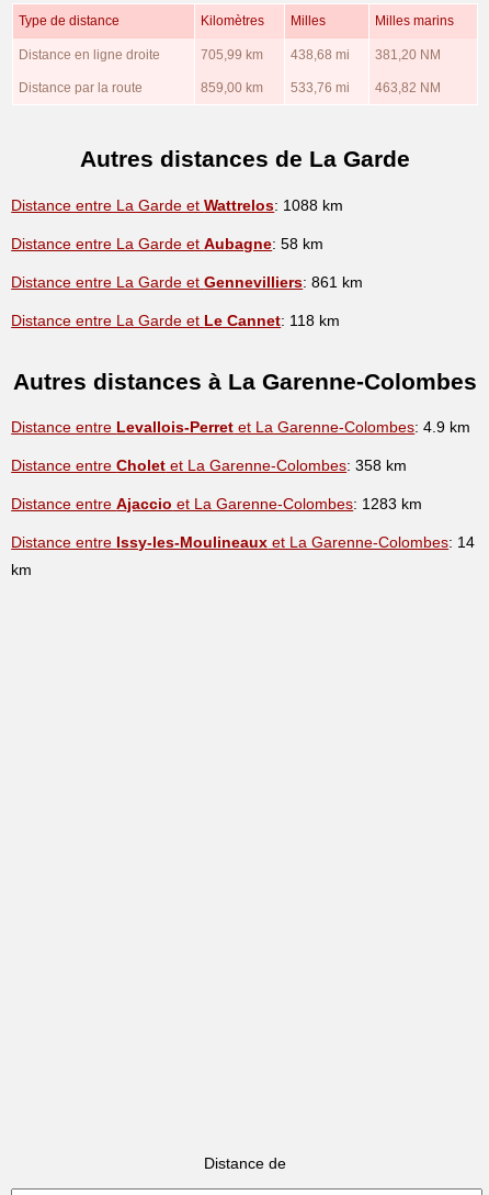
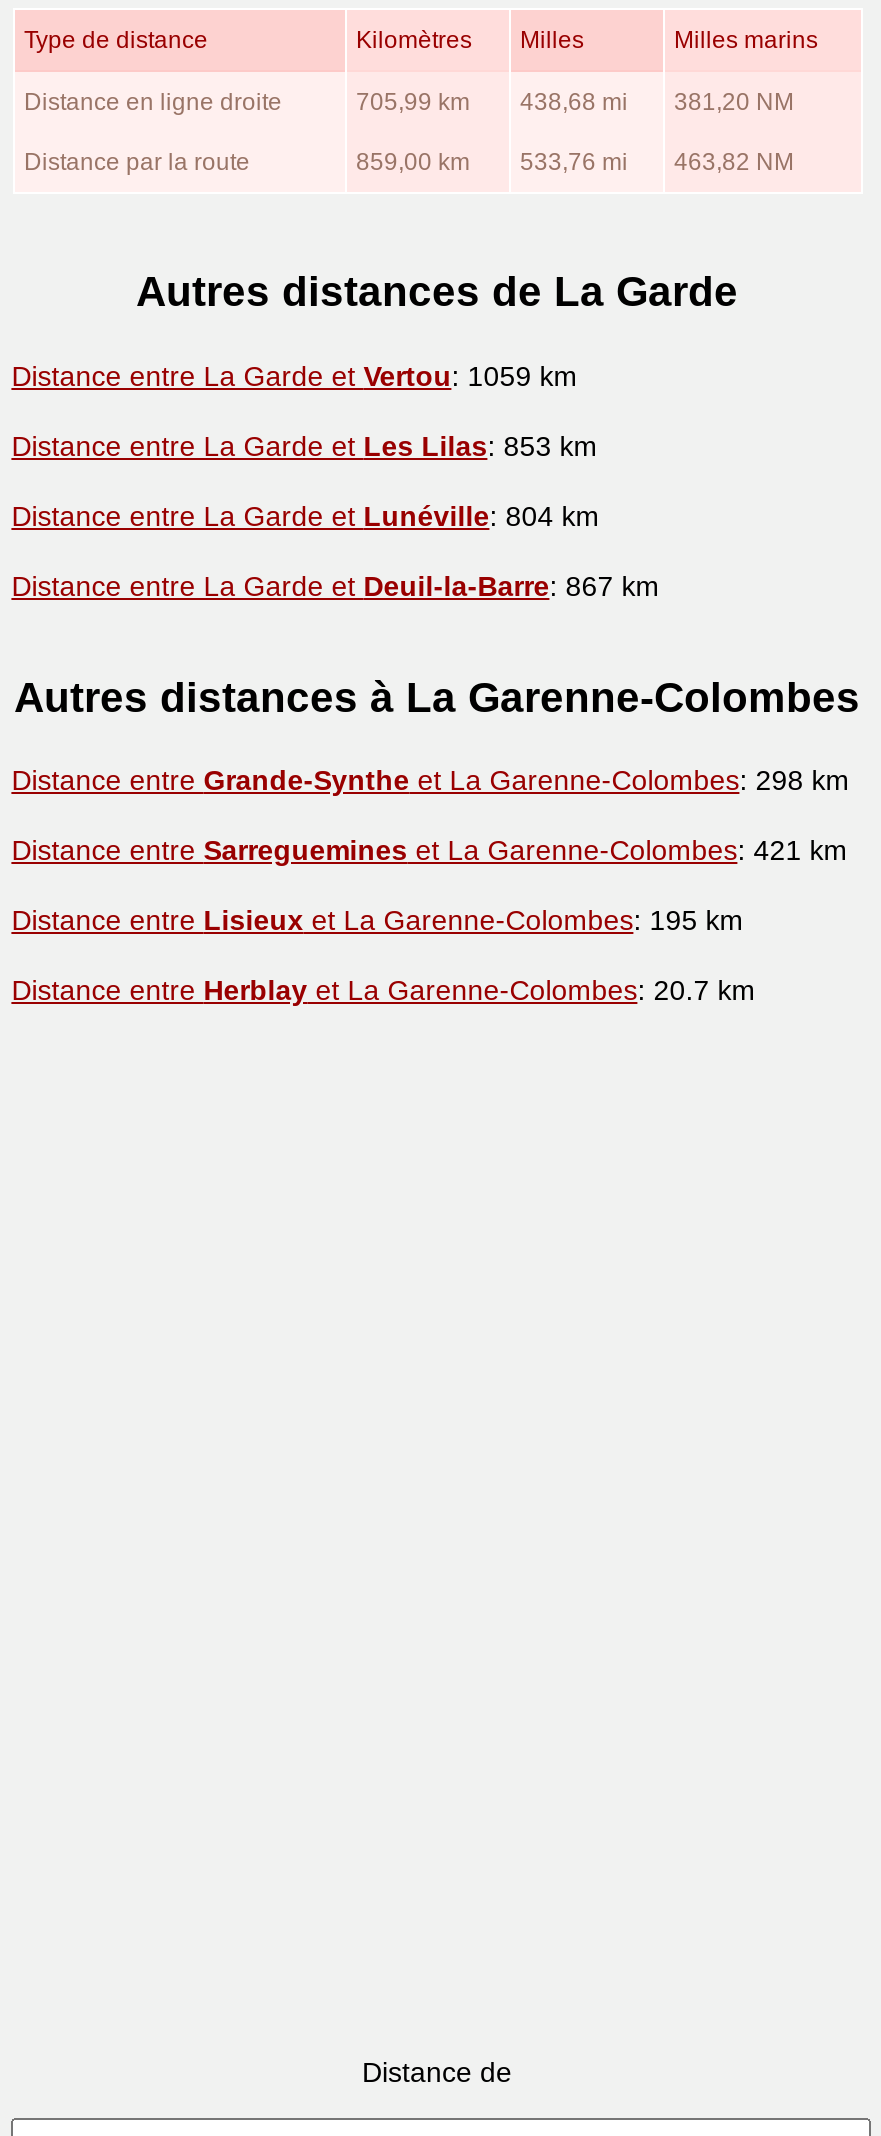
- Distance entre La Garde et Wattrelos: 1088 km
+ Distance entre La Garde et Vertou: 1059 km

- Distance entre La Garde et Aubagne: 58 km
+ Distance entre La Garde et Les Lilas: 853 km

- Distance entre La Garde et Gennevilliers: 861 km
+ Distance entre La Garde et Lunéville: 804 km

- Distance entre La Garde et Le Cannet: 118 km
+ Distance entre La Garde et Deuil-la-Barre: 867 km

- Distance entre Levallois-Perret et La Garenne-Colombes: 4.9 km
- Distance entre Cholet et La Garenne-Colombes: 358 km
- Distance entre Ajaccio et La Garenne-Colombes: 1283 km
- Distance entre Issy-les-Moulineaux et La Garenne-Colombes: 14
- km
+ Distance entre Grande-Synthe et La Garenne-Colombes: 298 km
+ Distance entre Sarreguemines et La Garenne-Colombes: 421 km
+ Distance entre Lisieux et La Garenne-Colombes: 195 km
+ Distance entre Herblay et La Garenne-Colombes: 20.7 km
